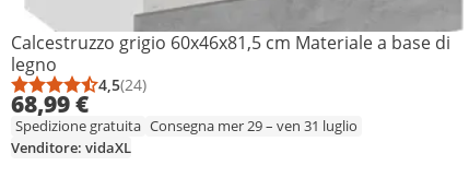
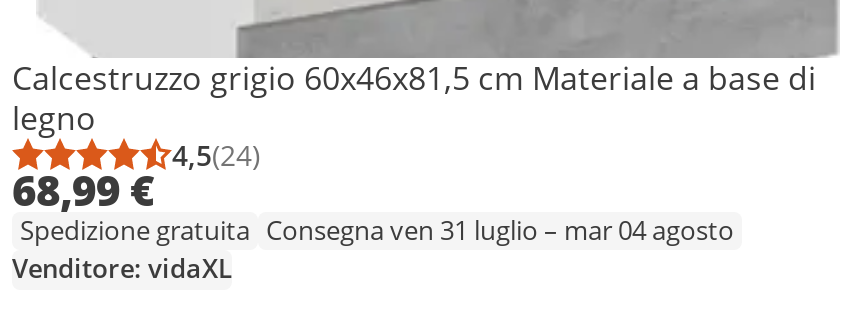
- Spedizione gratuita Consegna mer 29 – ven 31 luglio
+ Spedizione gratuita Consegna ven 31 luglio – mar 04 agosto
